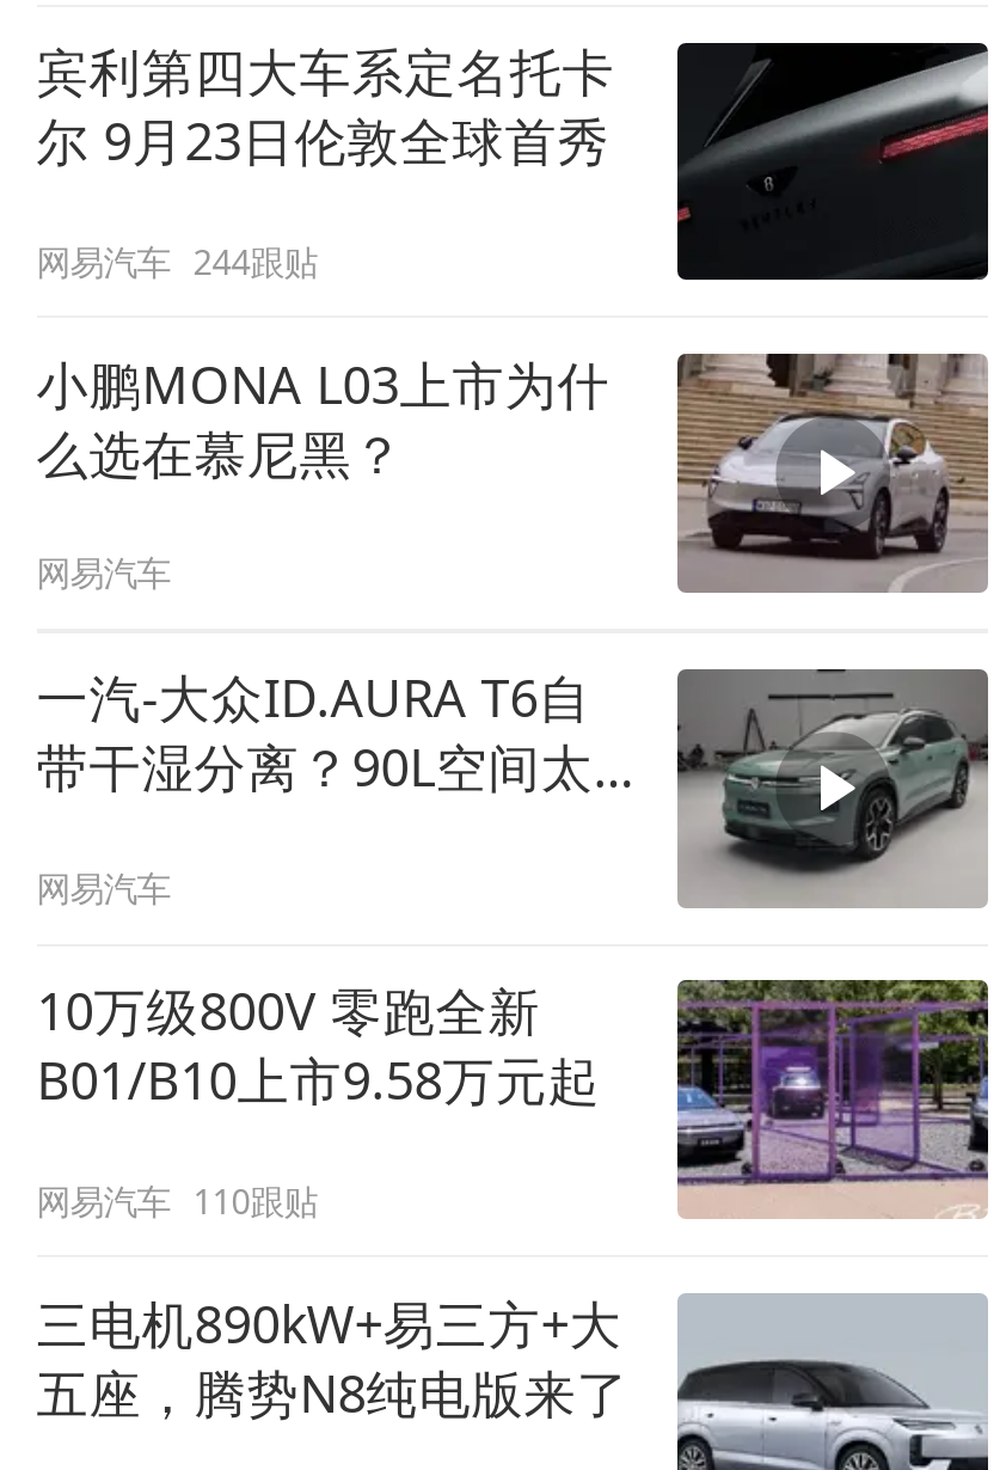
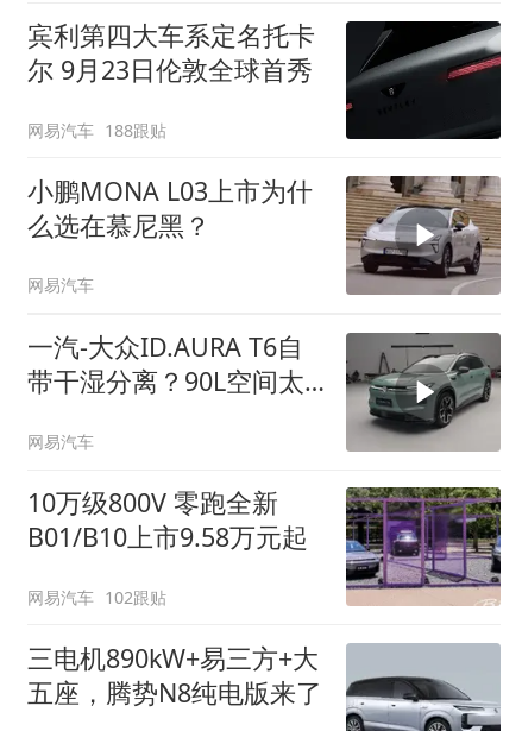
- 网易汽车 244跟贴
+ 网易汽车 188跟贴

- 网易汽车 110跟贴
+ 网易汽车 102跟贴
